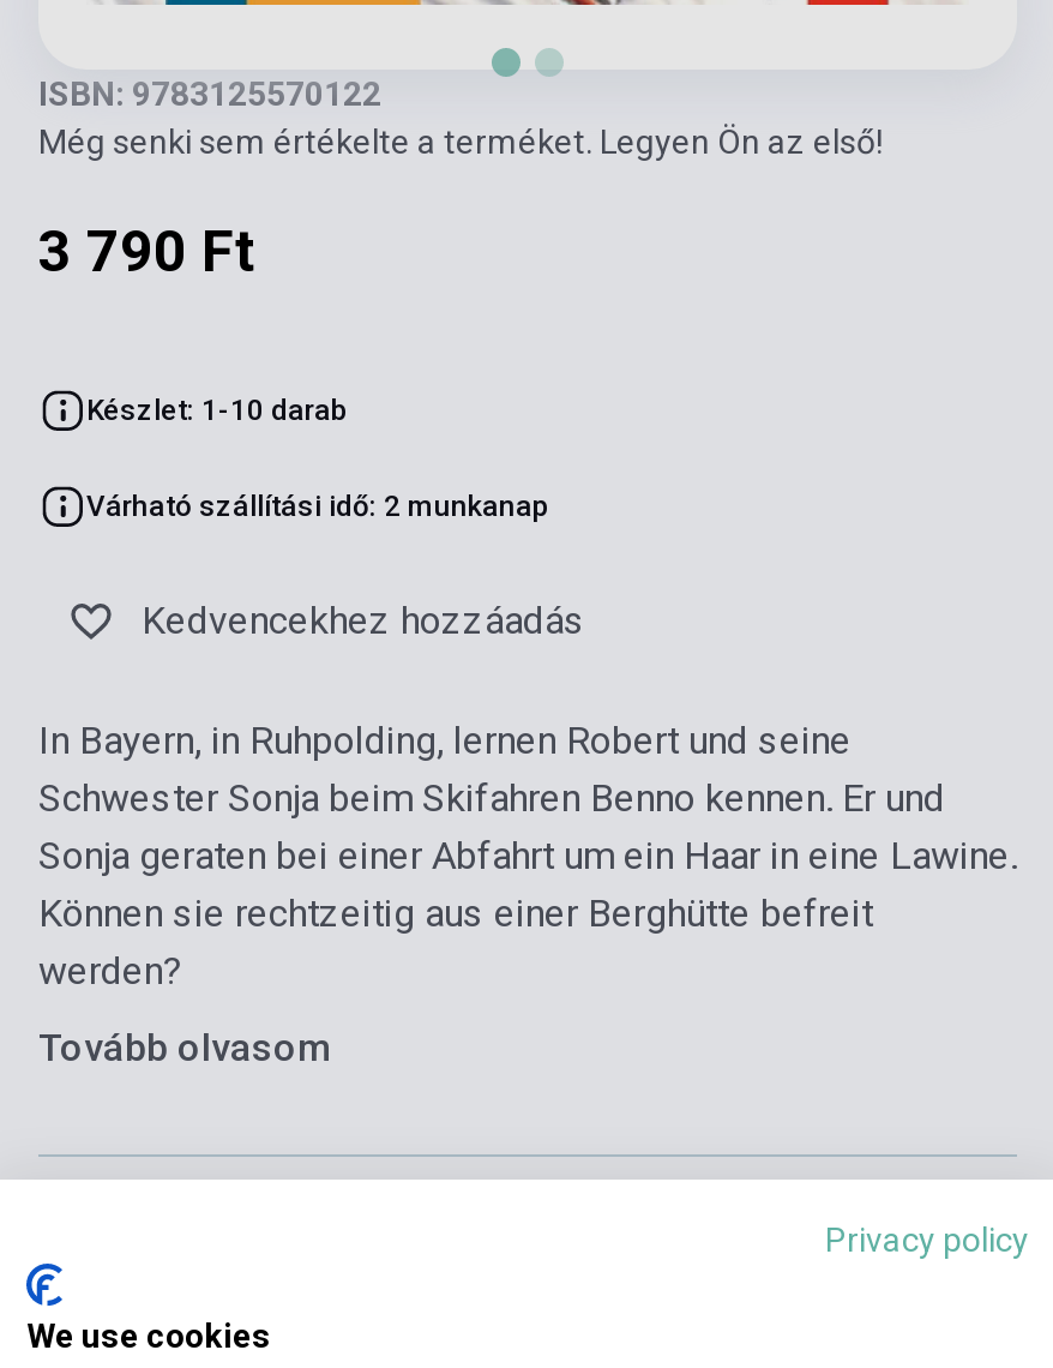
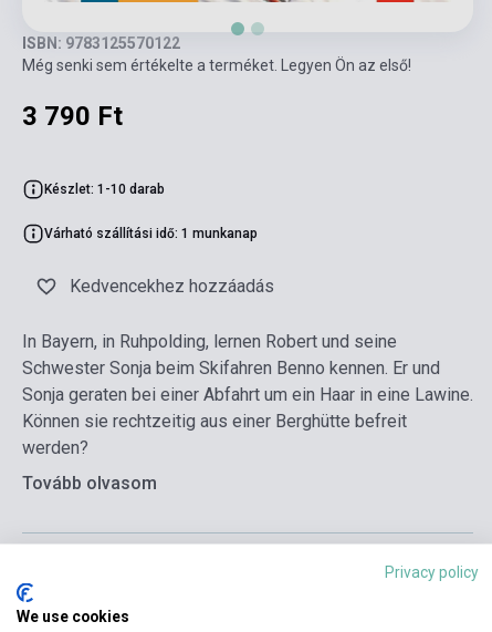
- Várható szállítási idő: 2 munkanap
+ Várható szállítási idő: 1 munkanap
